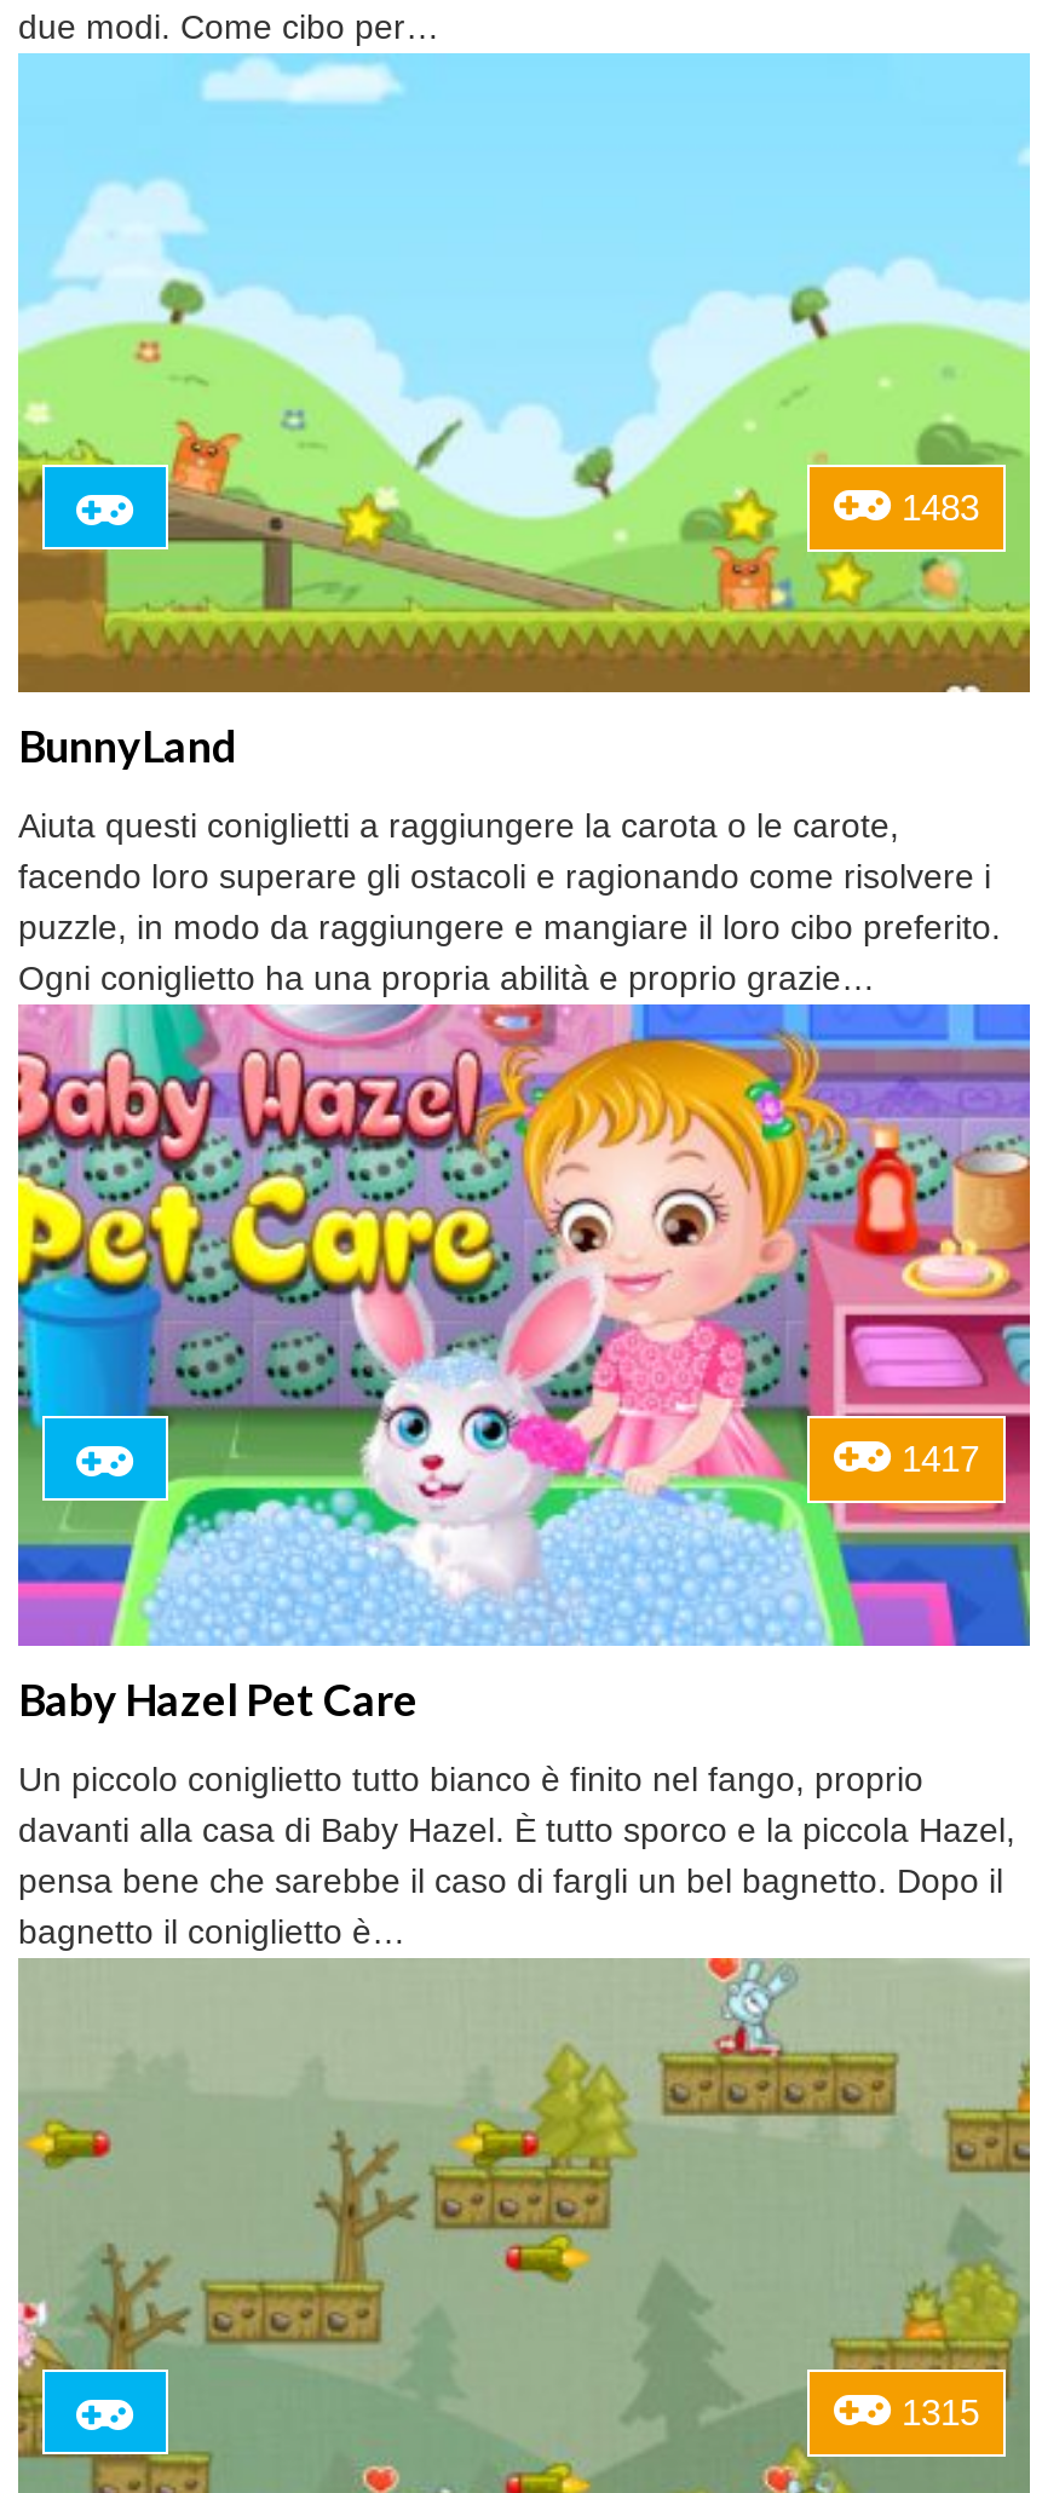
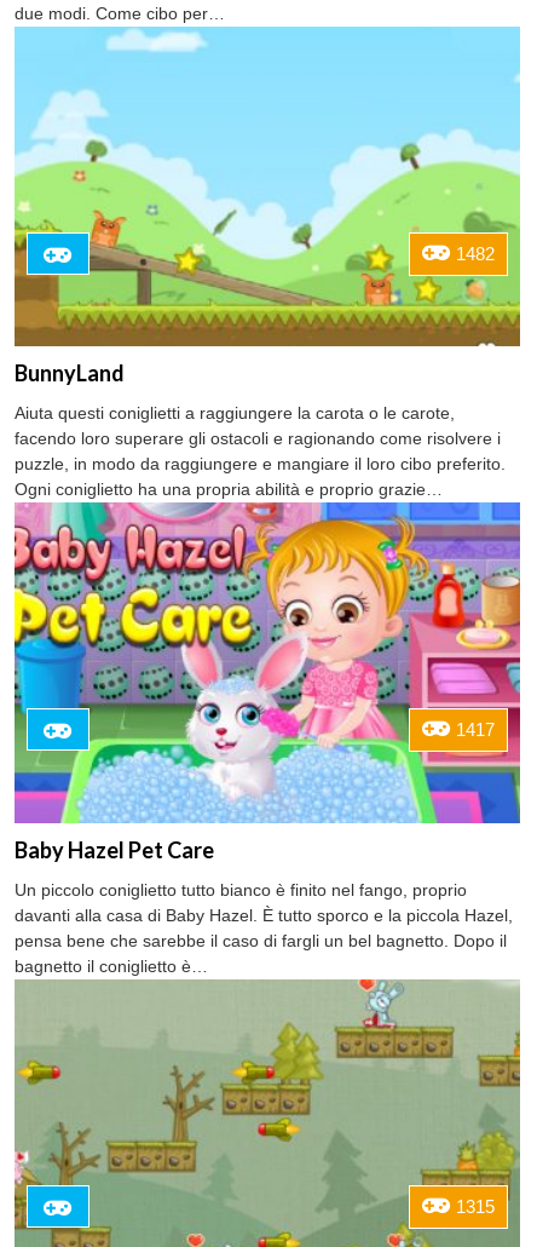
- 1483
+ 1482
